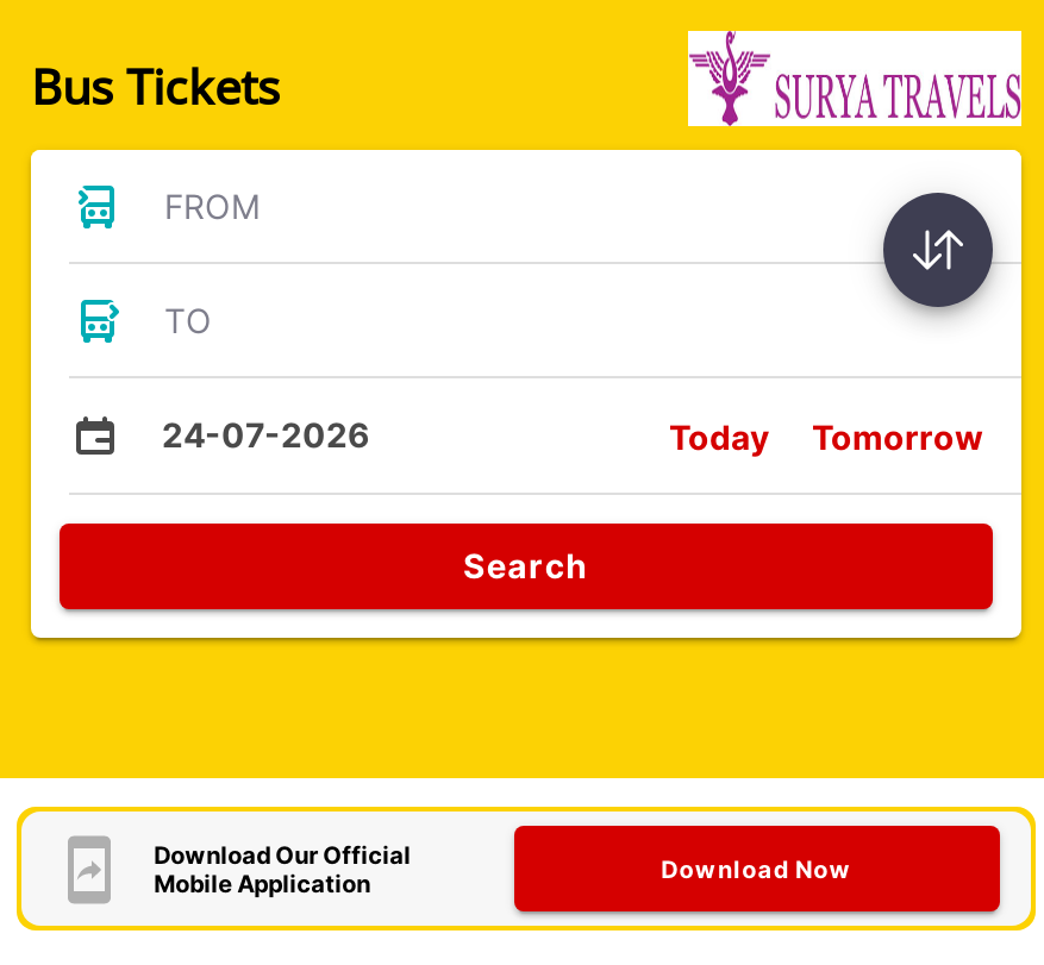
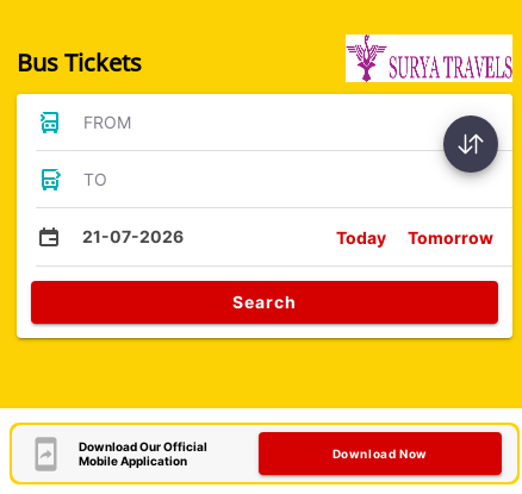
- 24-07-2026
+ 21-07-2026
